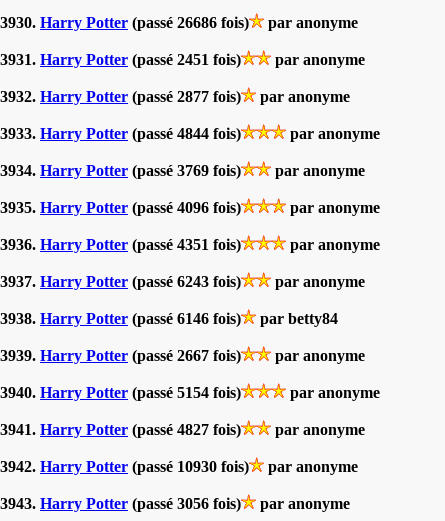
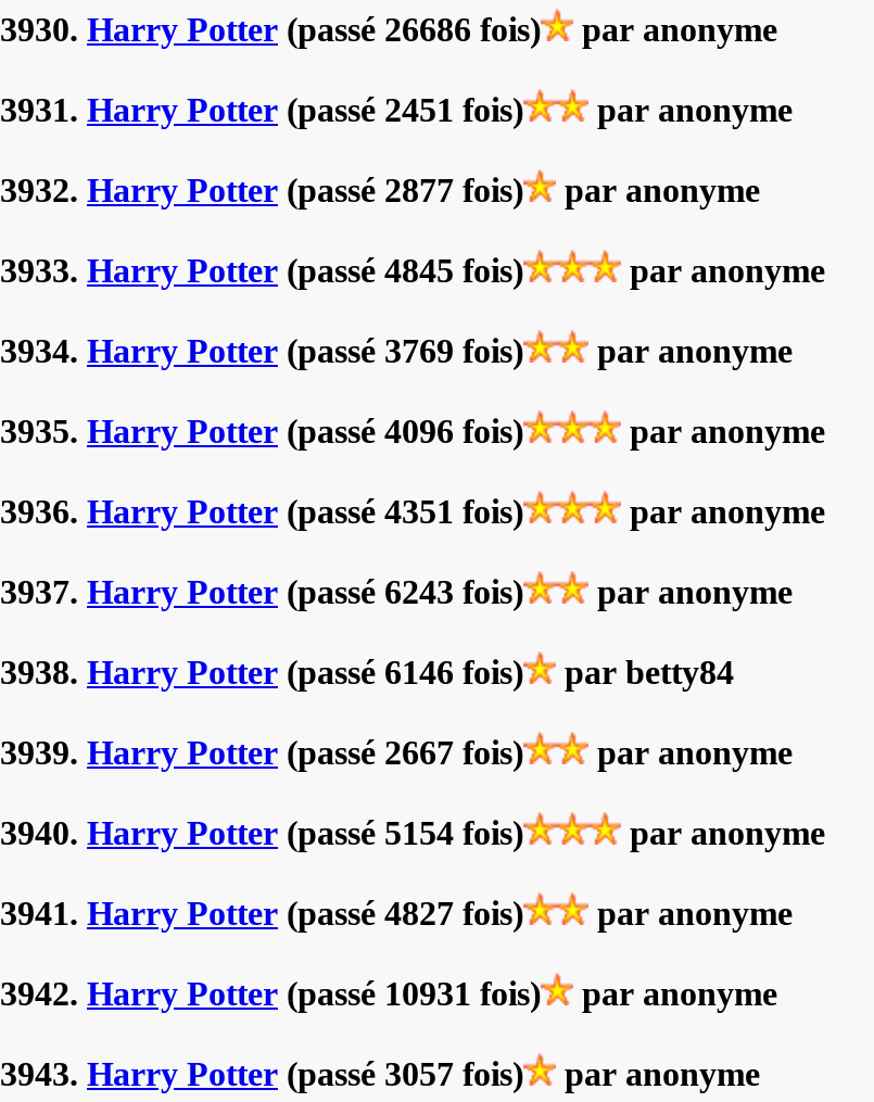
- 3933. Harry Potter (passé 4844 fois)
+ 3933. Harry Potter (passé 4845 fois)

- 3942. Harry Potter (passé 10930 fois)
+ 3942. Harry Potter (passé 10931 fois)

- 3943. Harry Potter (passé 3056 fois)
+ 3943. Harry Potter (passé 3057 fois)
